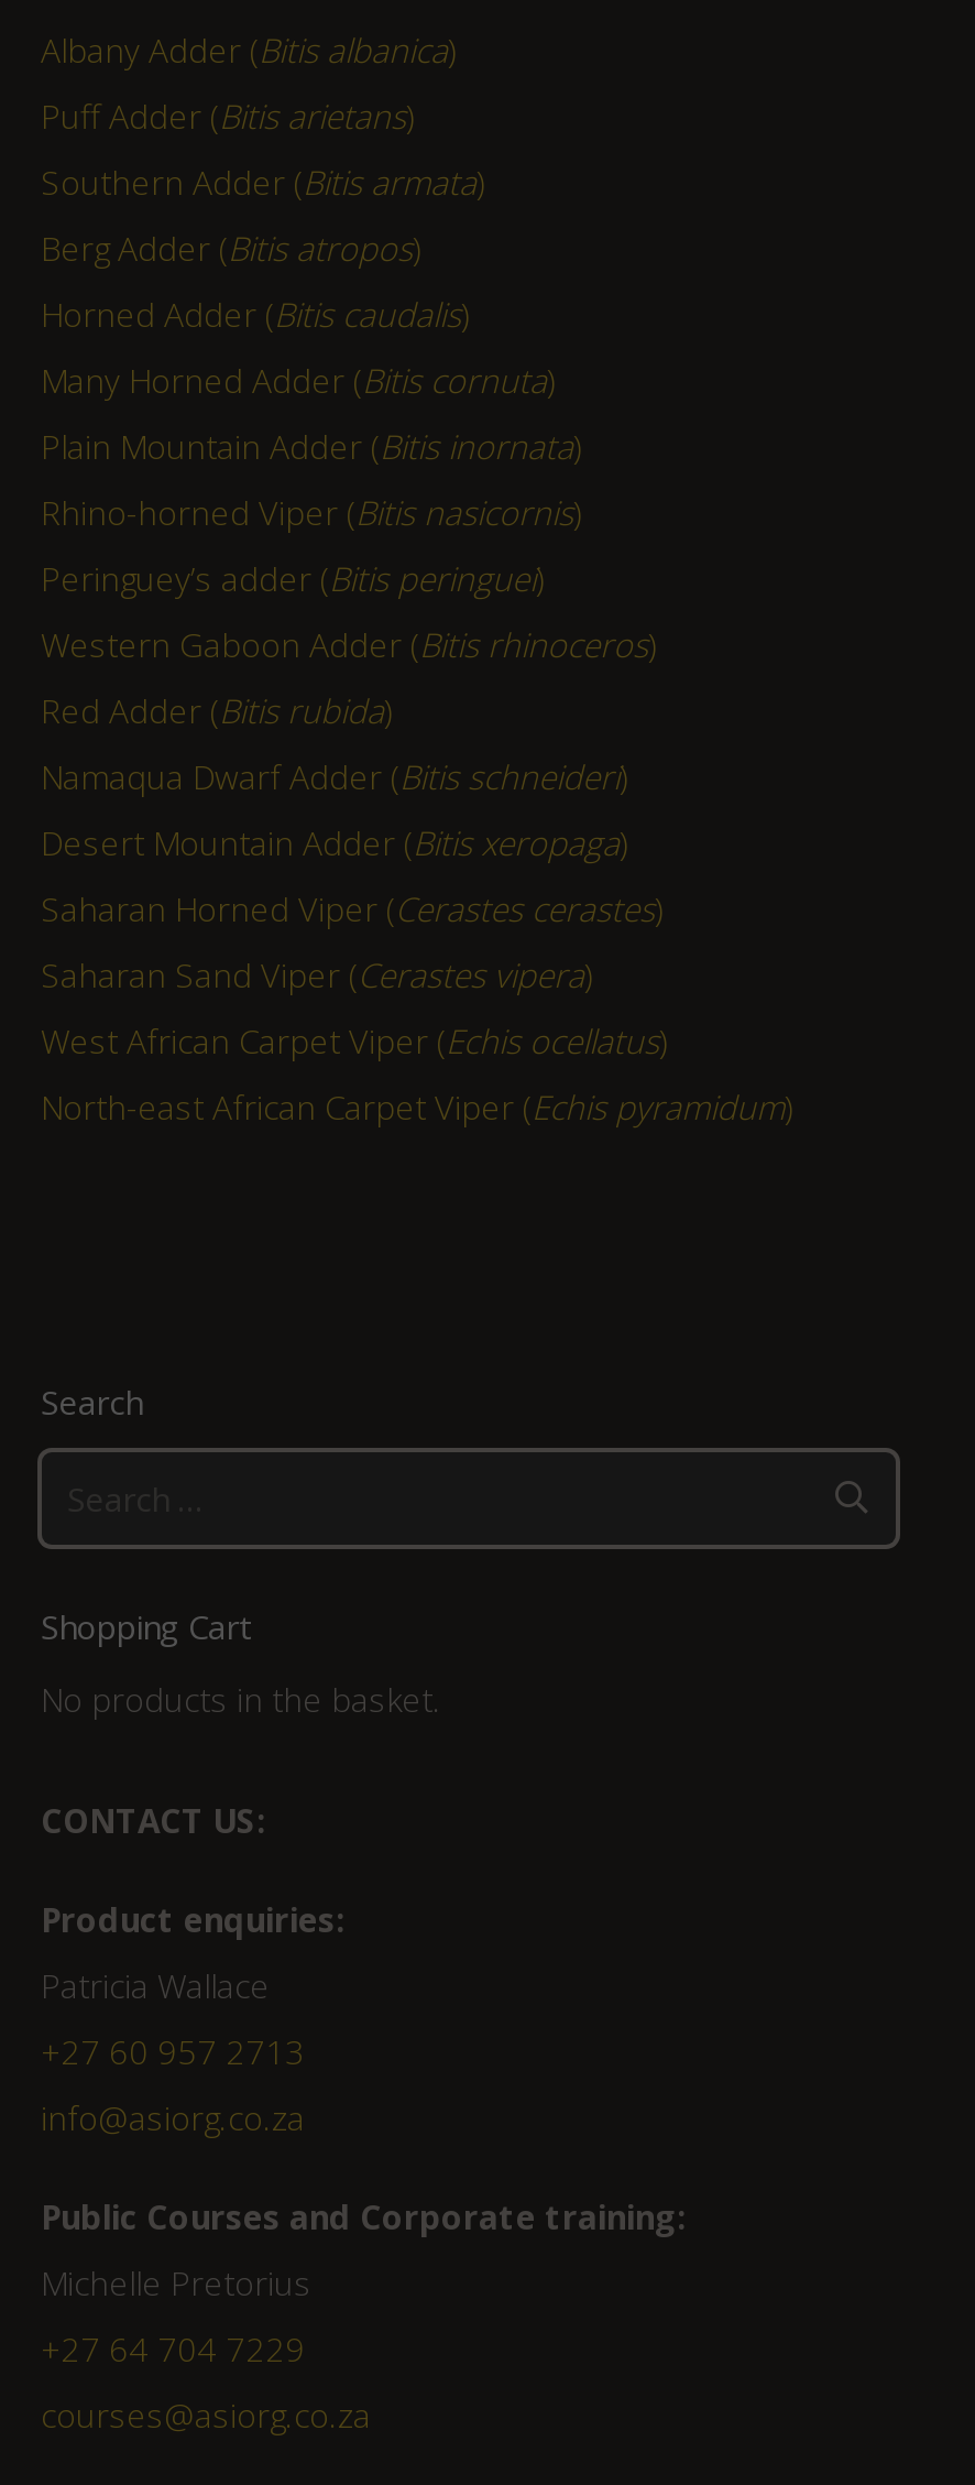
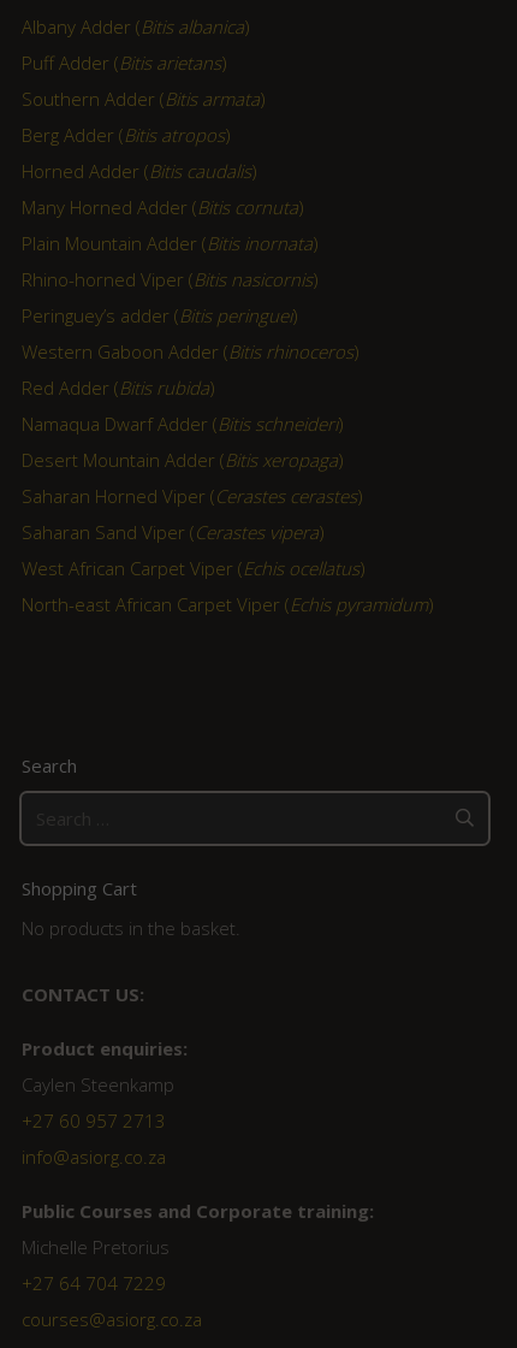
- Patricia Wallace
+ Caylen Steenkamp
